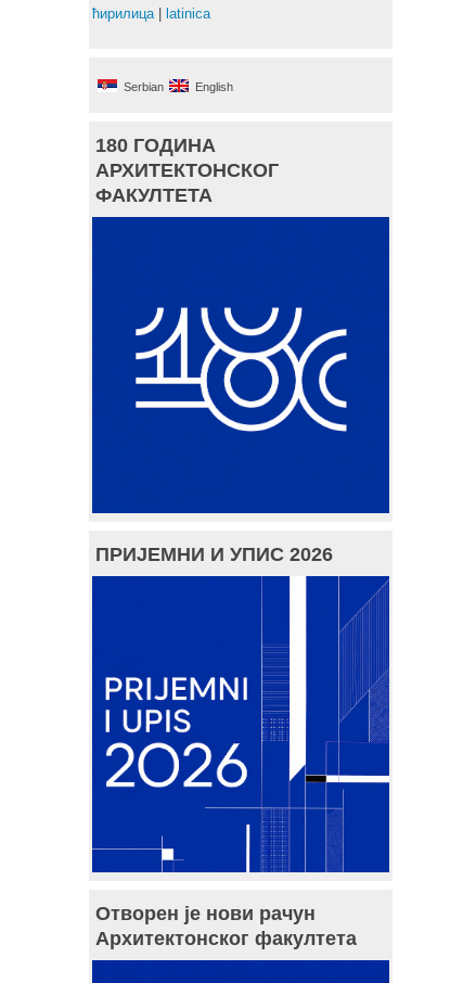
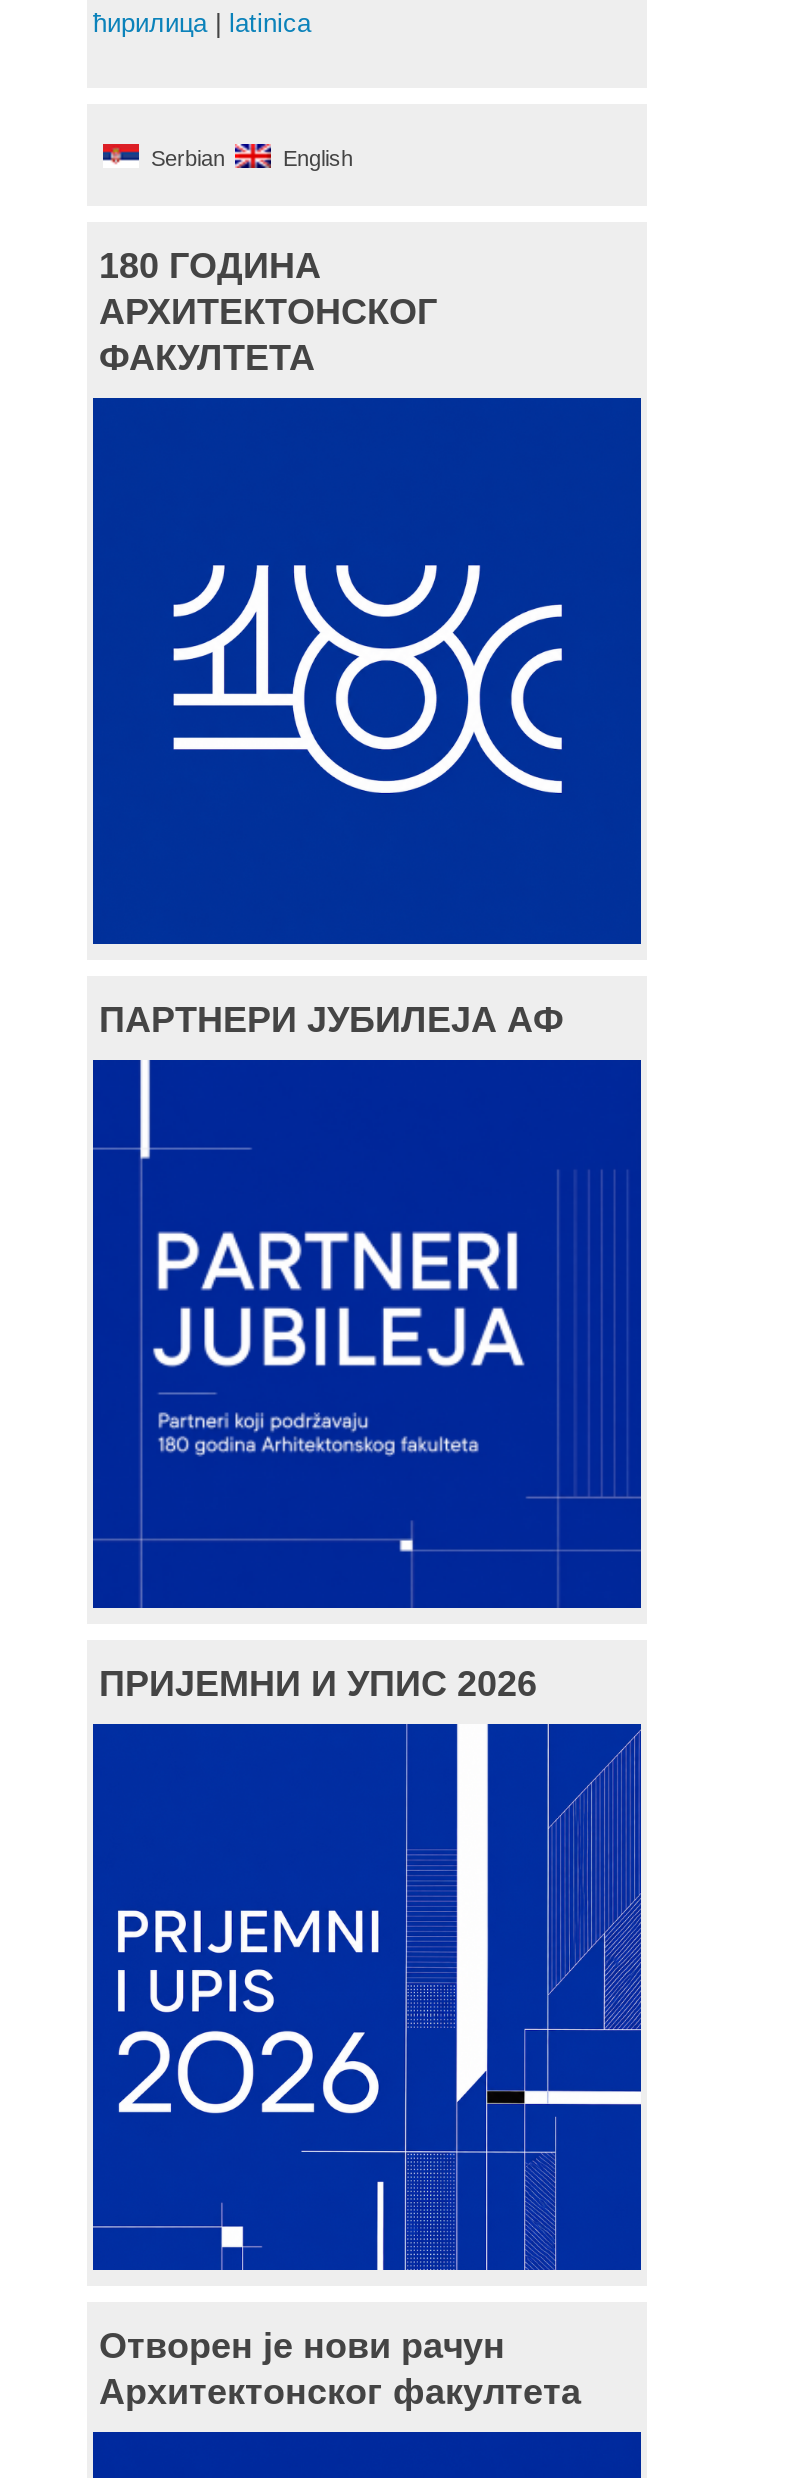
+ ПАРТНЕРИ ЈУБИЛЕЈА АФ

+ [image]
